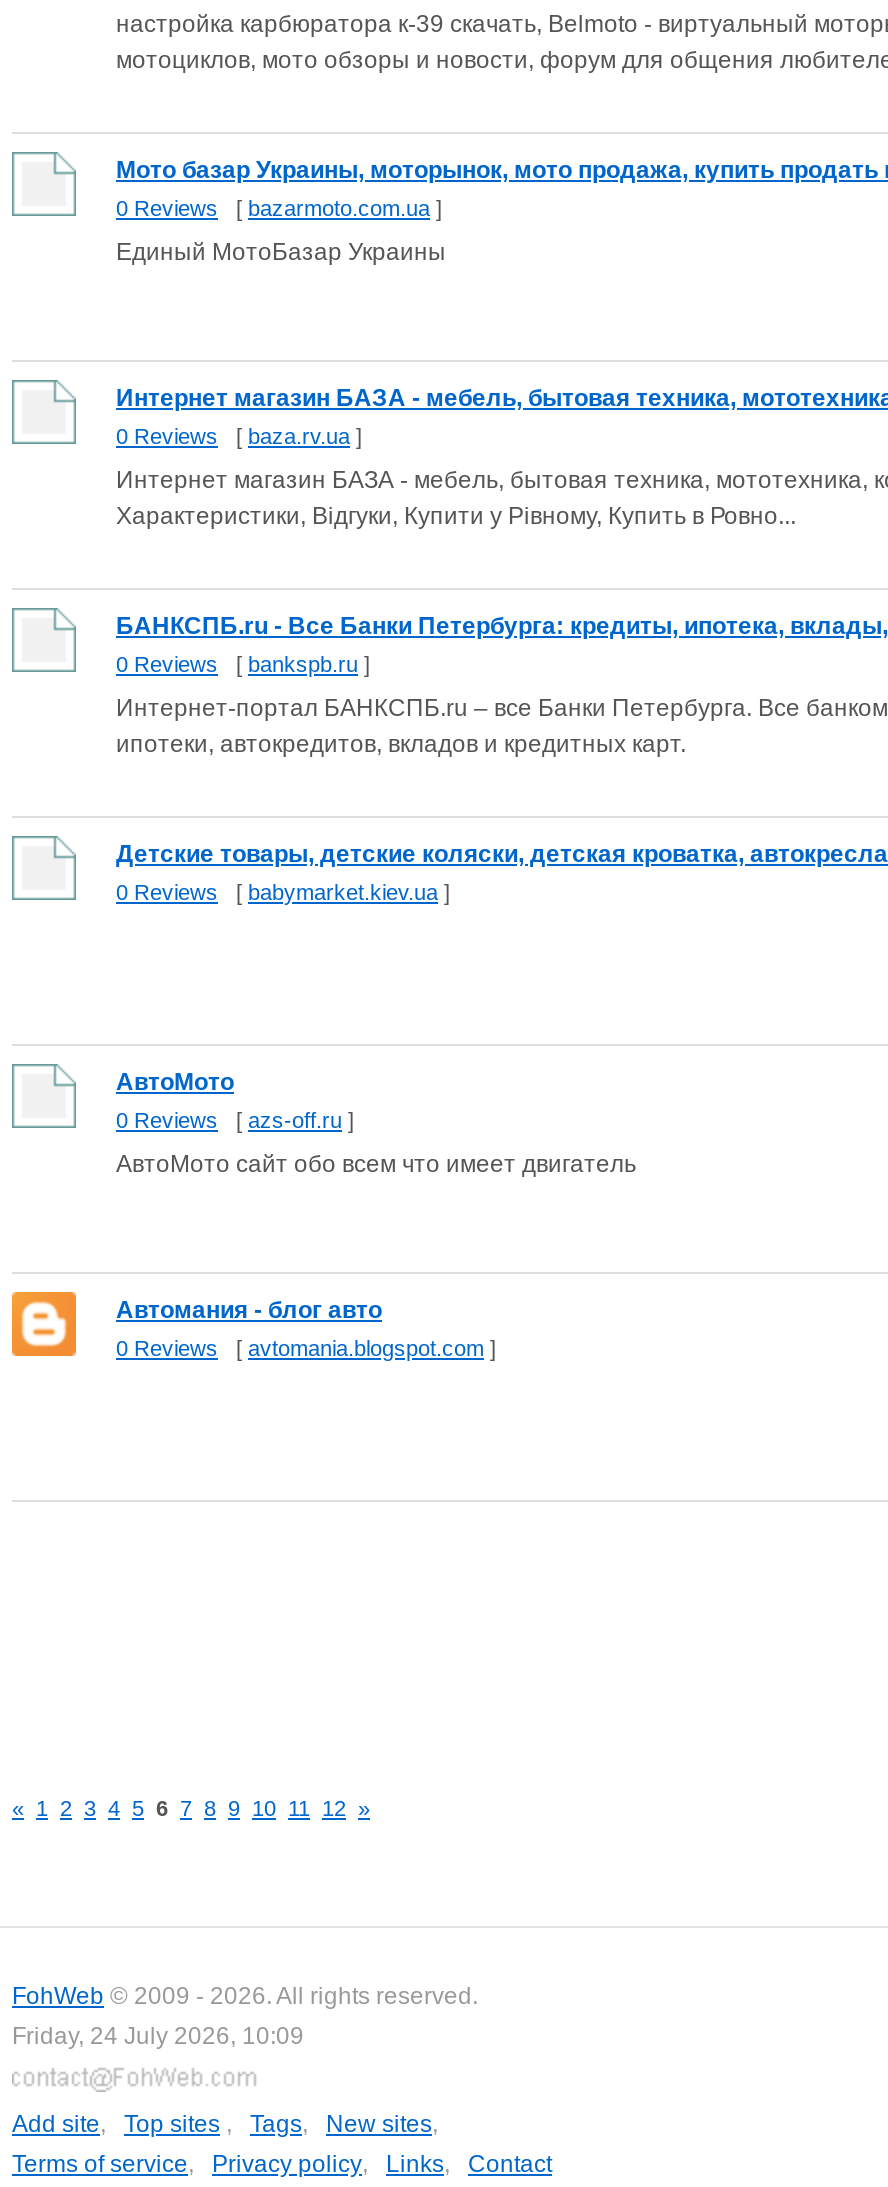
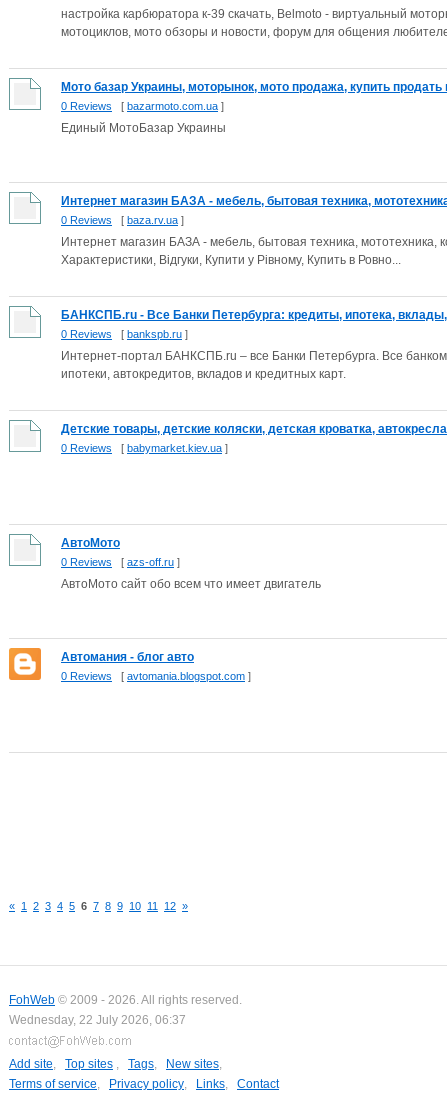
- Friday, 24 July 2026, 10:09
+ Wednesday, 22 July 2026, 06:37
